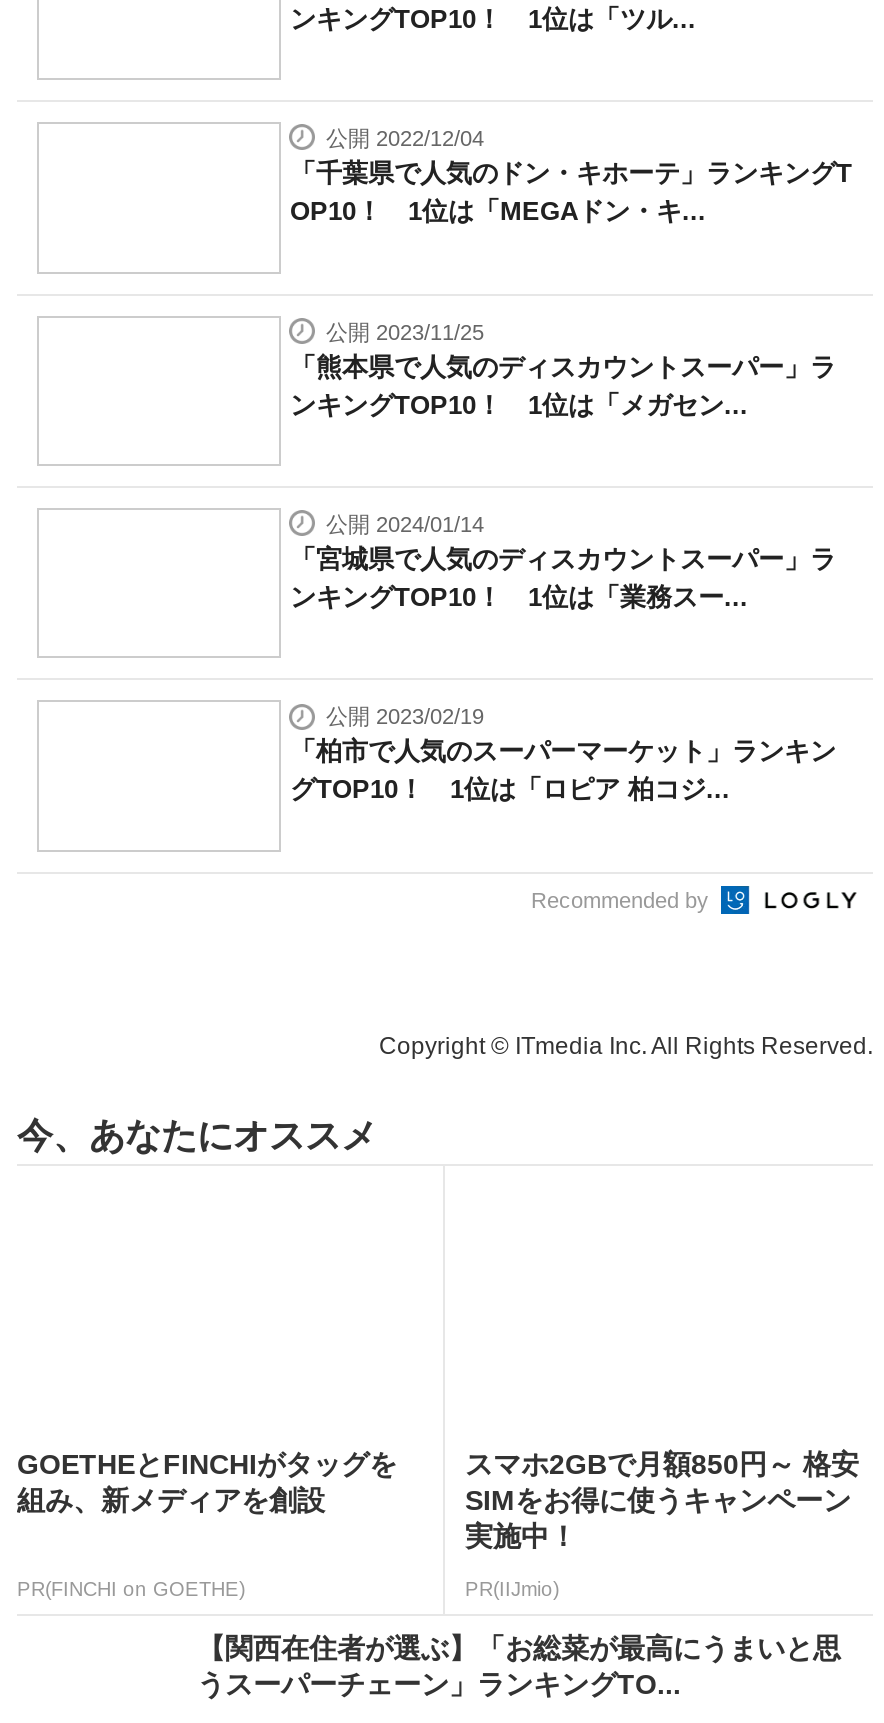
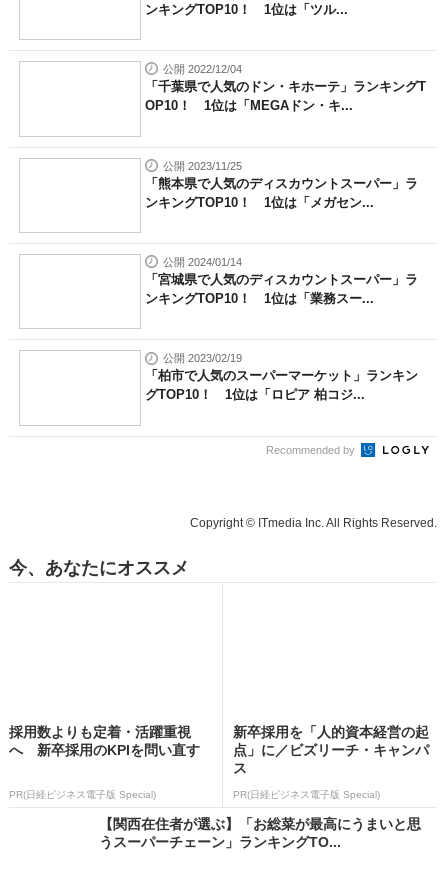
- GOETHEとFINCHIがタッグを
- 組み、新メディアを創設
+ 採用数よりも定着・活躍重視
+ へ 新卒採用のKPIを問い直す

- スマホ2GBで月額850円～ 格安
- SIMをお得に使うキャンペーン
- 実施中！
+ 新卒採用を「人的資本経営の起
+ 点」に／ビズリーチ・キャンパ
+ ス

- PR(FINCHI on GOETHE)
+ PR(日経ビジネス電子版 Special)

- PR(IIJmio)
+ PR(日経ビジネス電子版 Special)
